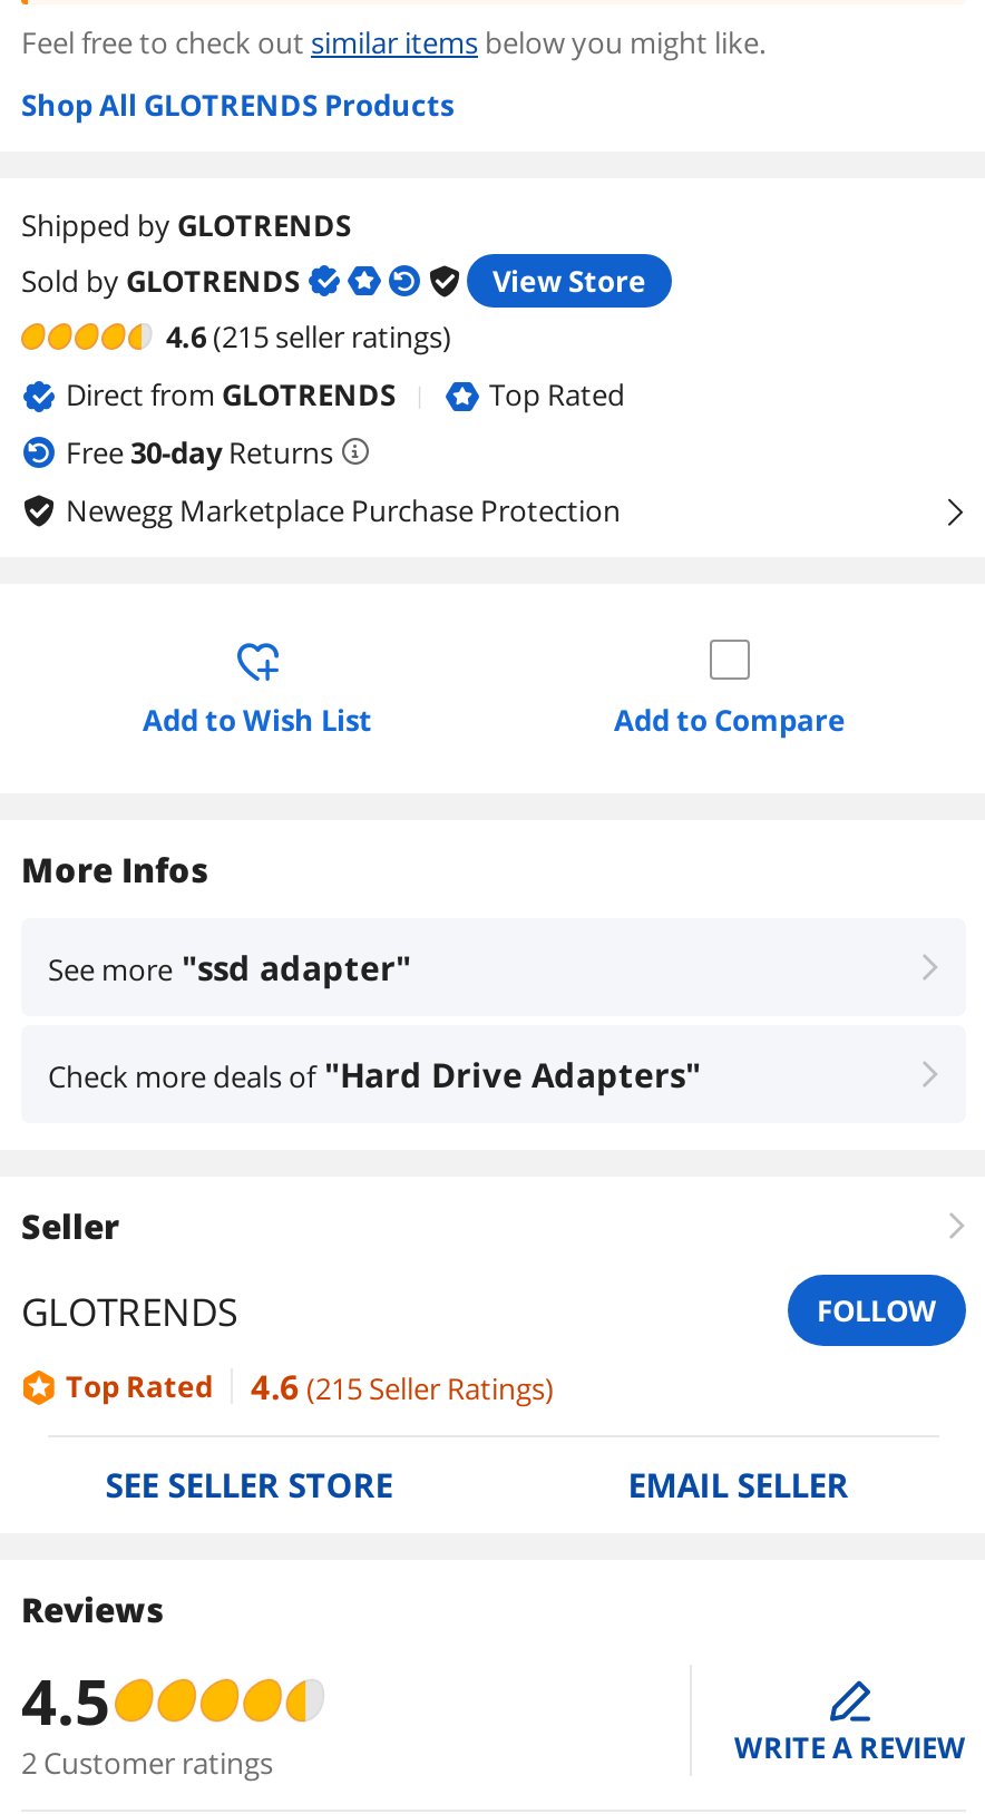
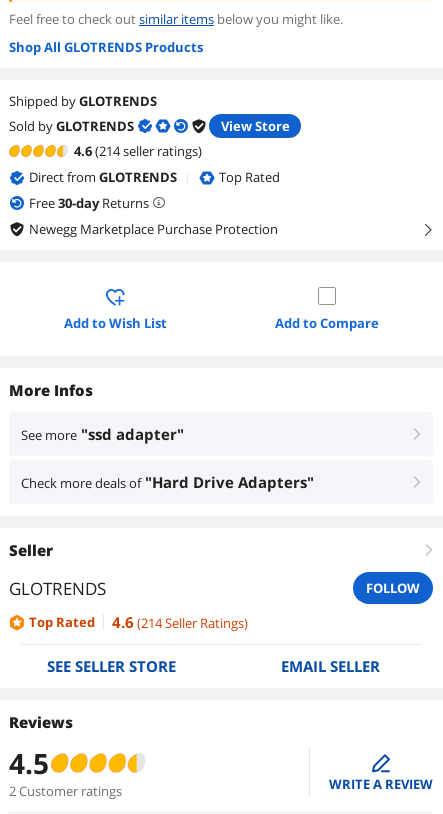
- 4.6 (215 seller ratings)
+ 4.6 (214 seller ratings)

- 4.6 (215 Seller Ratings)
+ 4.6 (214 Seller Ratings)
